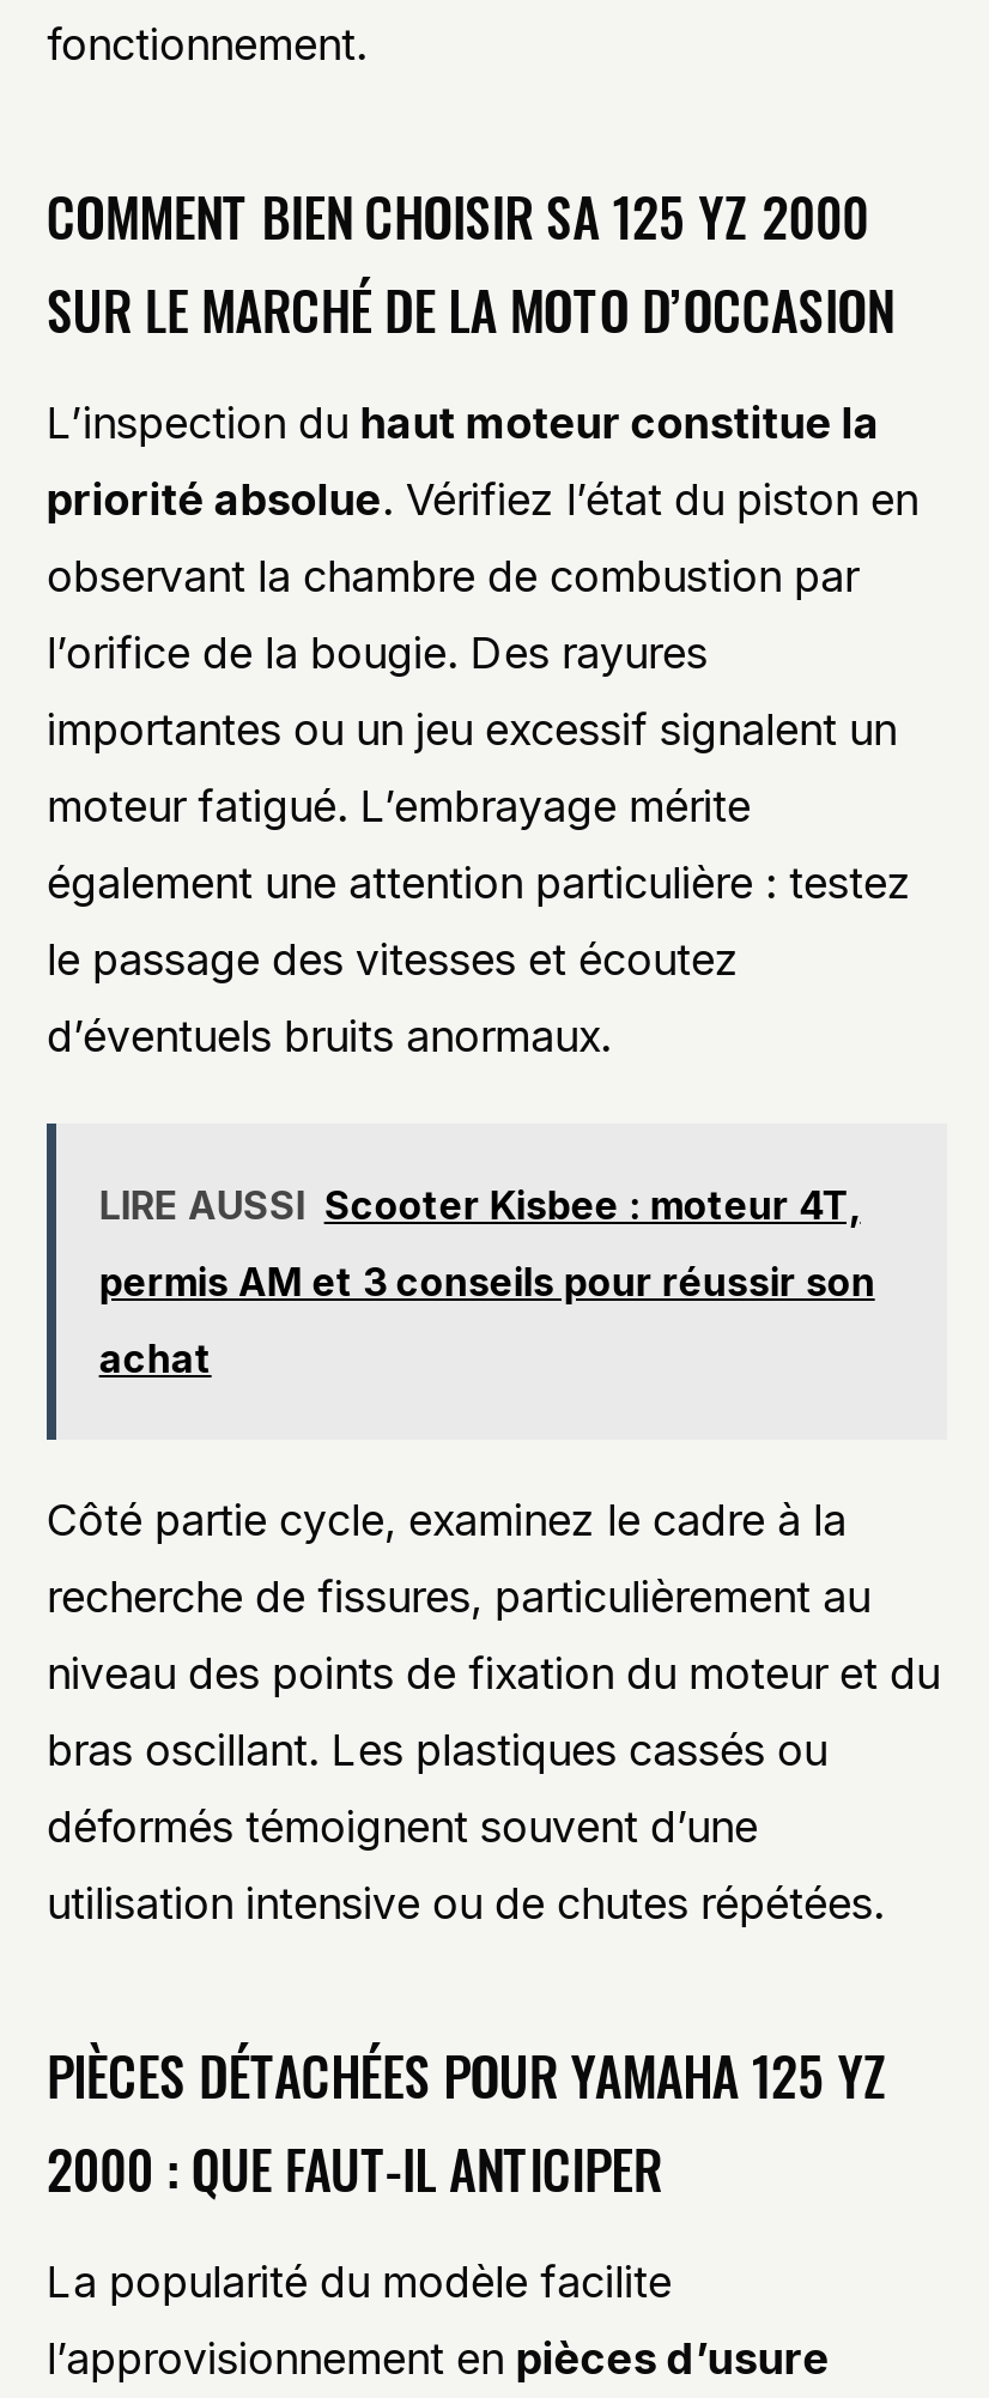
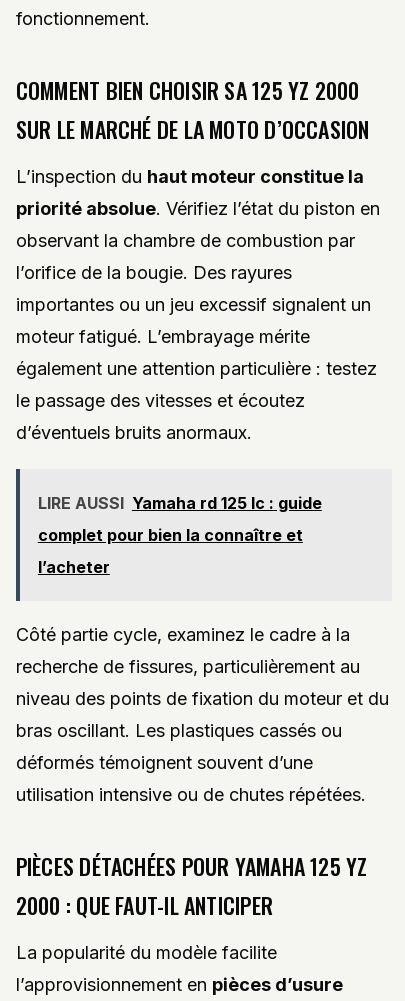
- LIRE AUSSI Scooter Kisbee : moteur 4T,
+ LIRE AUSSI Yamaha rd 125 lc : guide

- permis AM et 3 conseils pour réussir son
+ complet pour bien la connaître et

- achat
+ l’acheter
